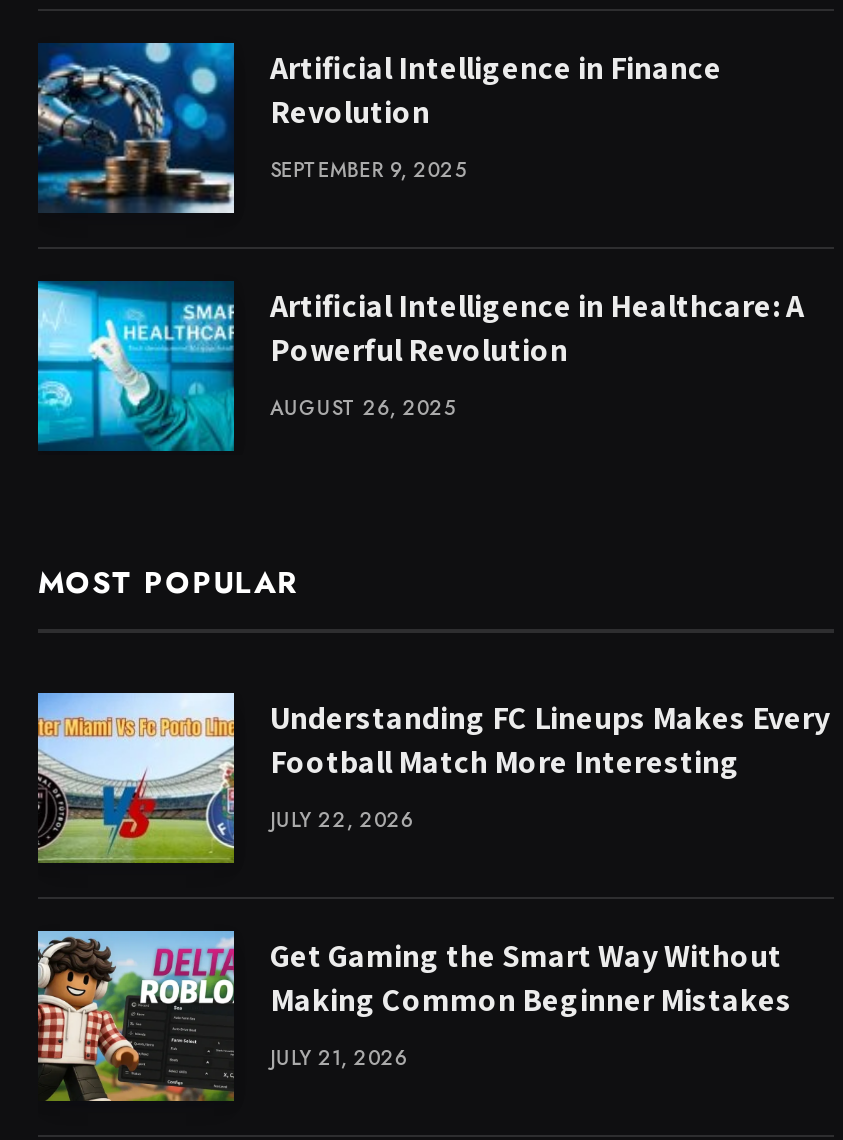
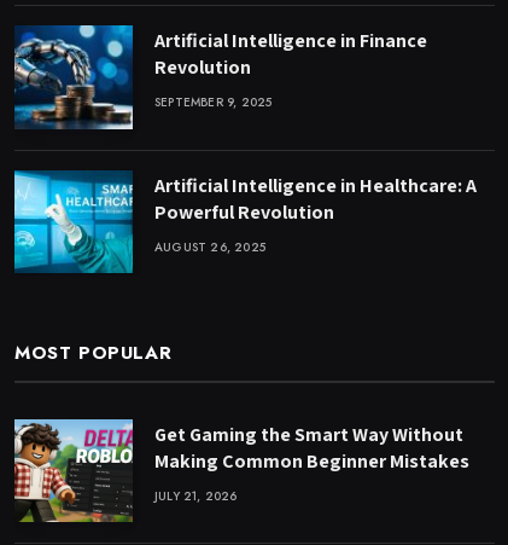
- [image]
- Understanding FC Lineups Makes Every
- Football Match More Interesting
- JULY 22, 2026
